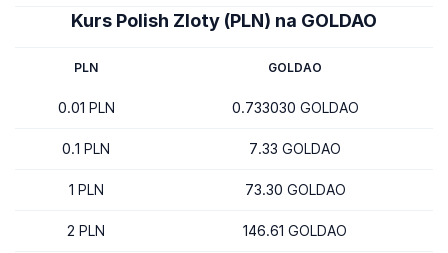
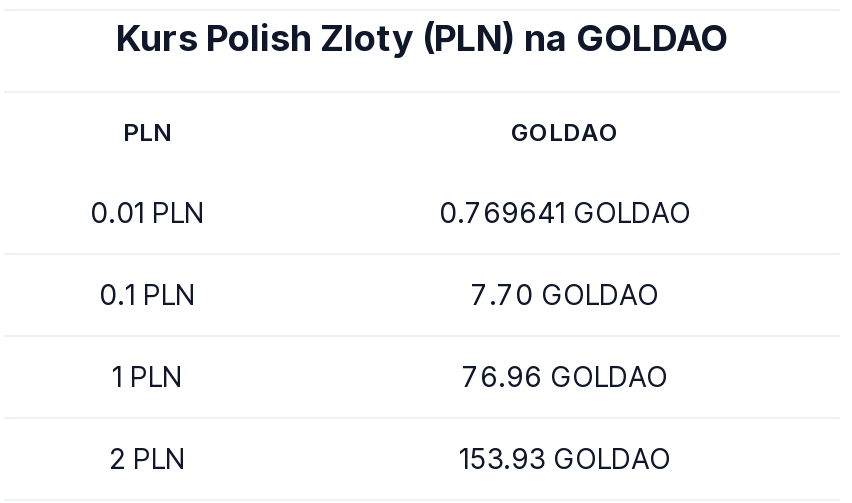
- 0.733030 GOLDAO
+ 0.769641 GOLDAO

- 7.33 GOLDAO
+ 7.70 GOLDAO

- 73.30 GOLDAO
+ 76.96 GOLDAO

- 146.61 GOLDAO
+ 153.93 GOLDAO
